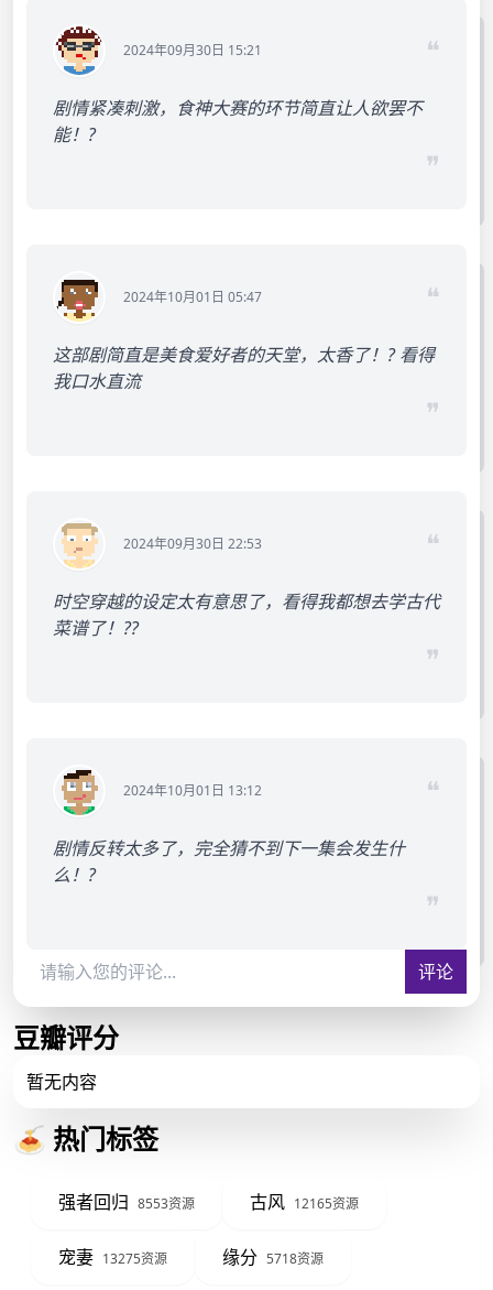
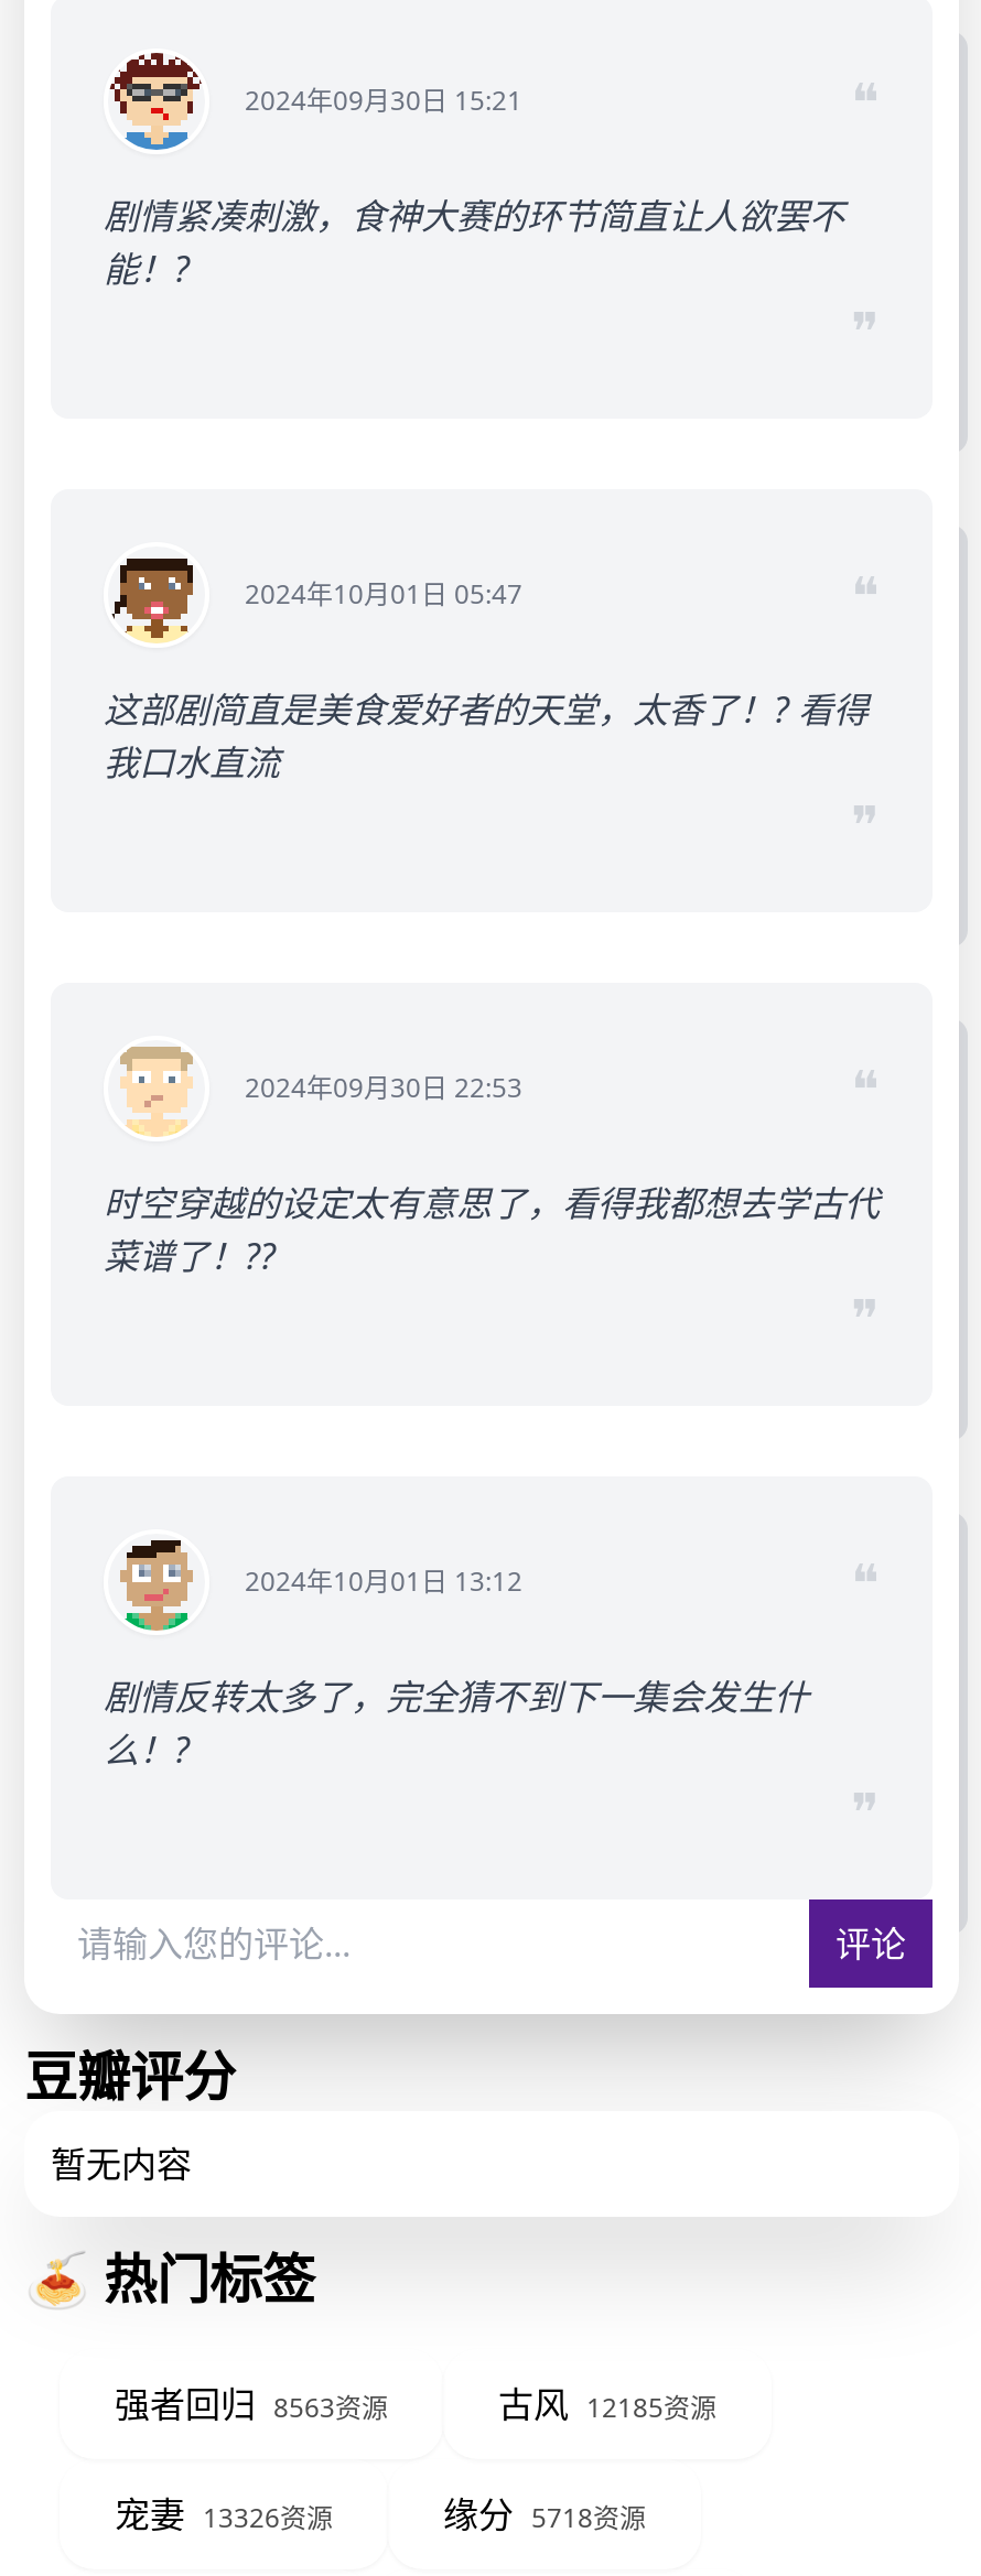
- 强者回归 8553资源
+ 强者回归 8563资源

- 古风 12165资源
+ 古风 12185资源

- 宠妻 13275资源
+ 宠妻 13326资源
